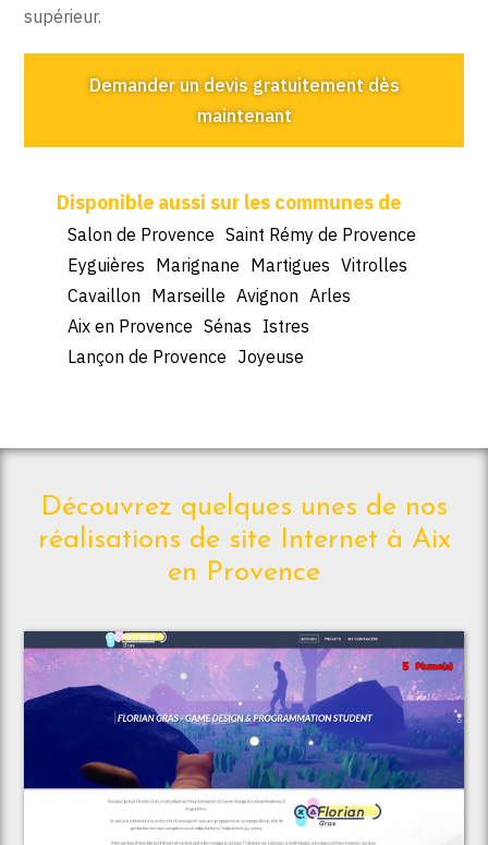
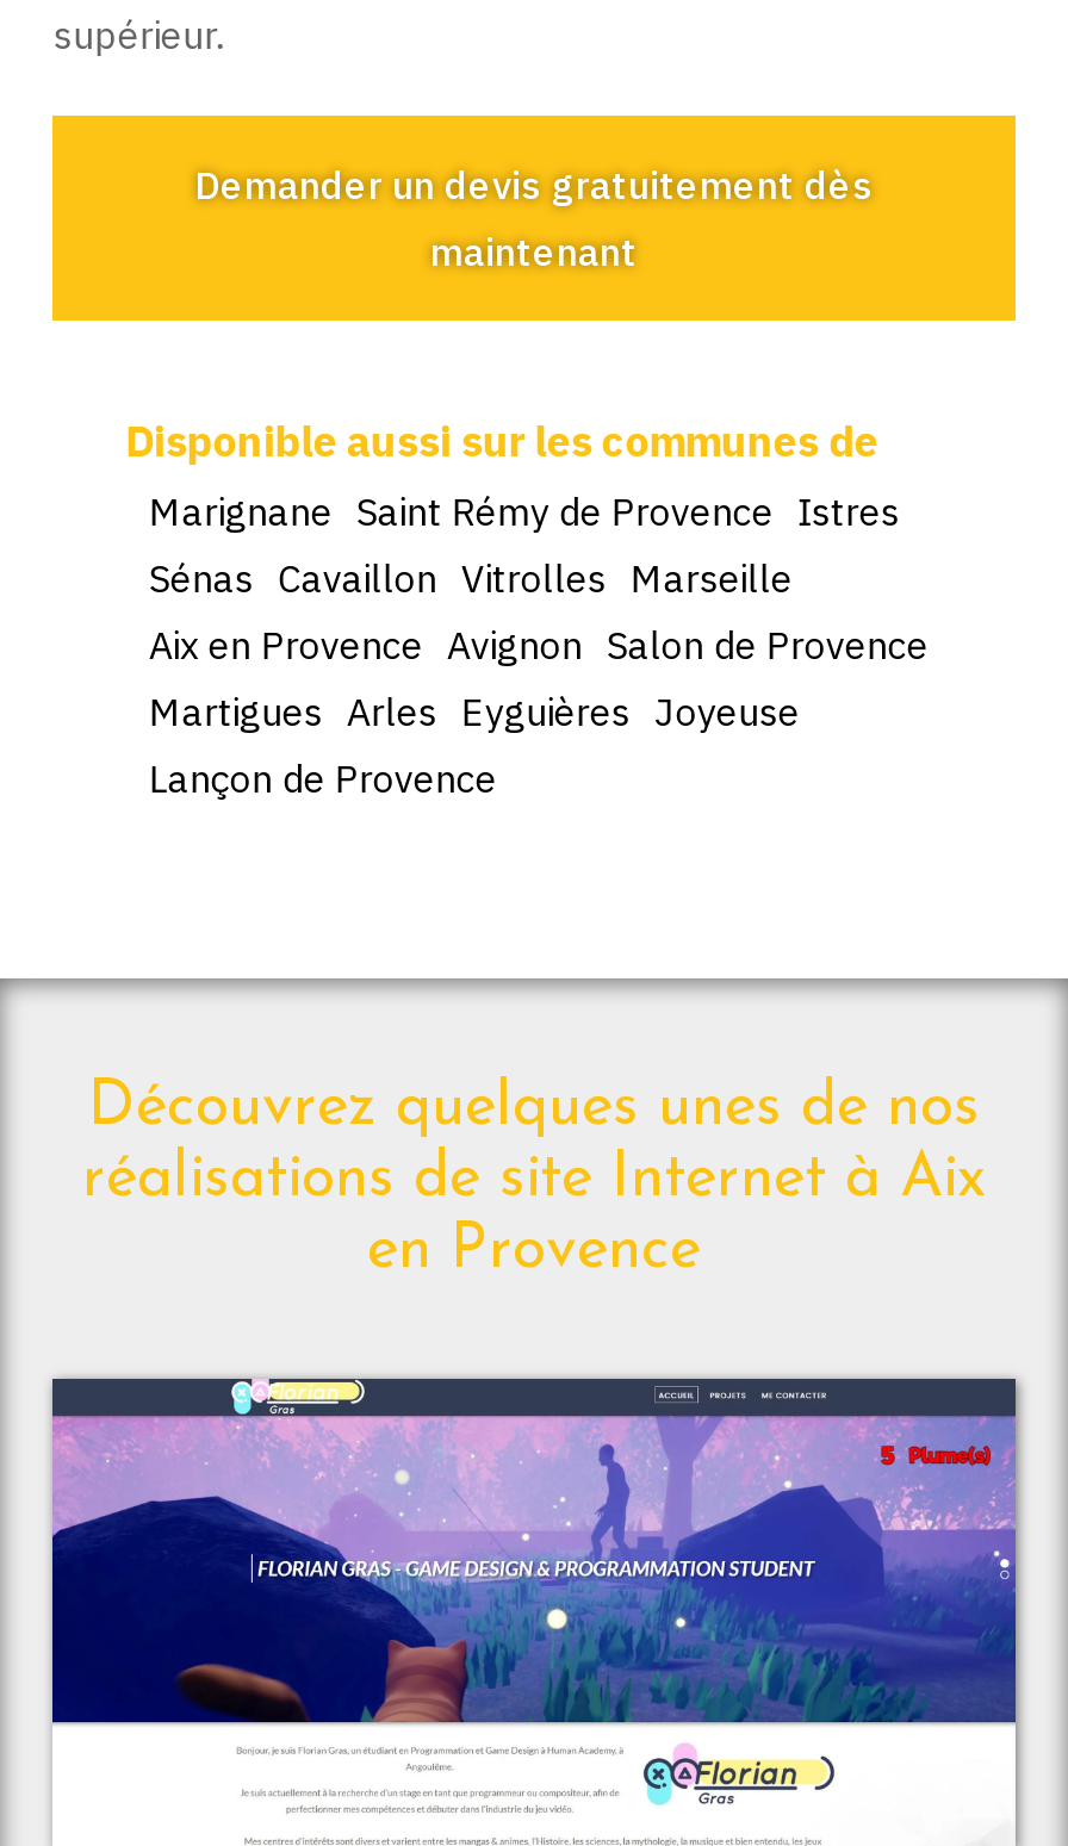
- Salon de Provence Saint Rémy de Provence
- Eyguières Marignane Martigues Vitrolles
- Cavaillon Marseille Avignon Arles
- Aix en Provence Sénas Istres
- Lançon de Provence Joyeuse
+ Marignane Saint Rémy de Provence Istres
+ Sénas Cavaillon Vitrolles Marseille
+ Aix en Provence Avignon Salon de Provence
+ Martigues Arles Eyguières Joyeuse
+ Lançon de Provence
